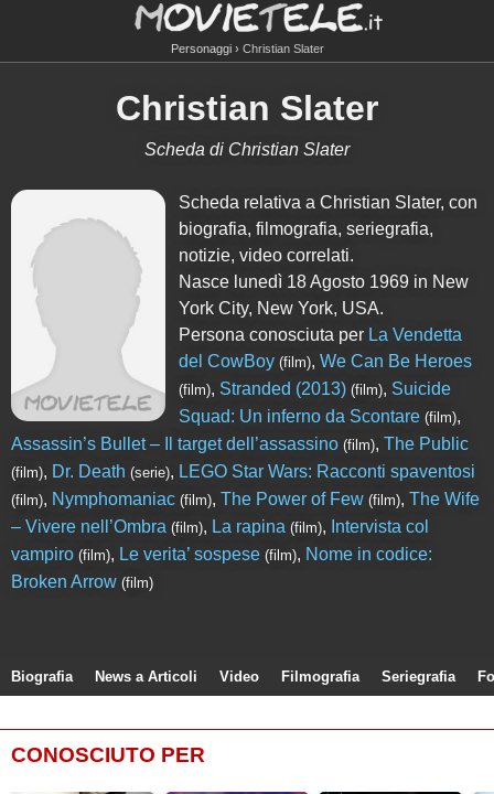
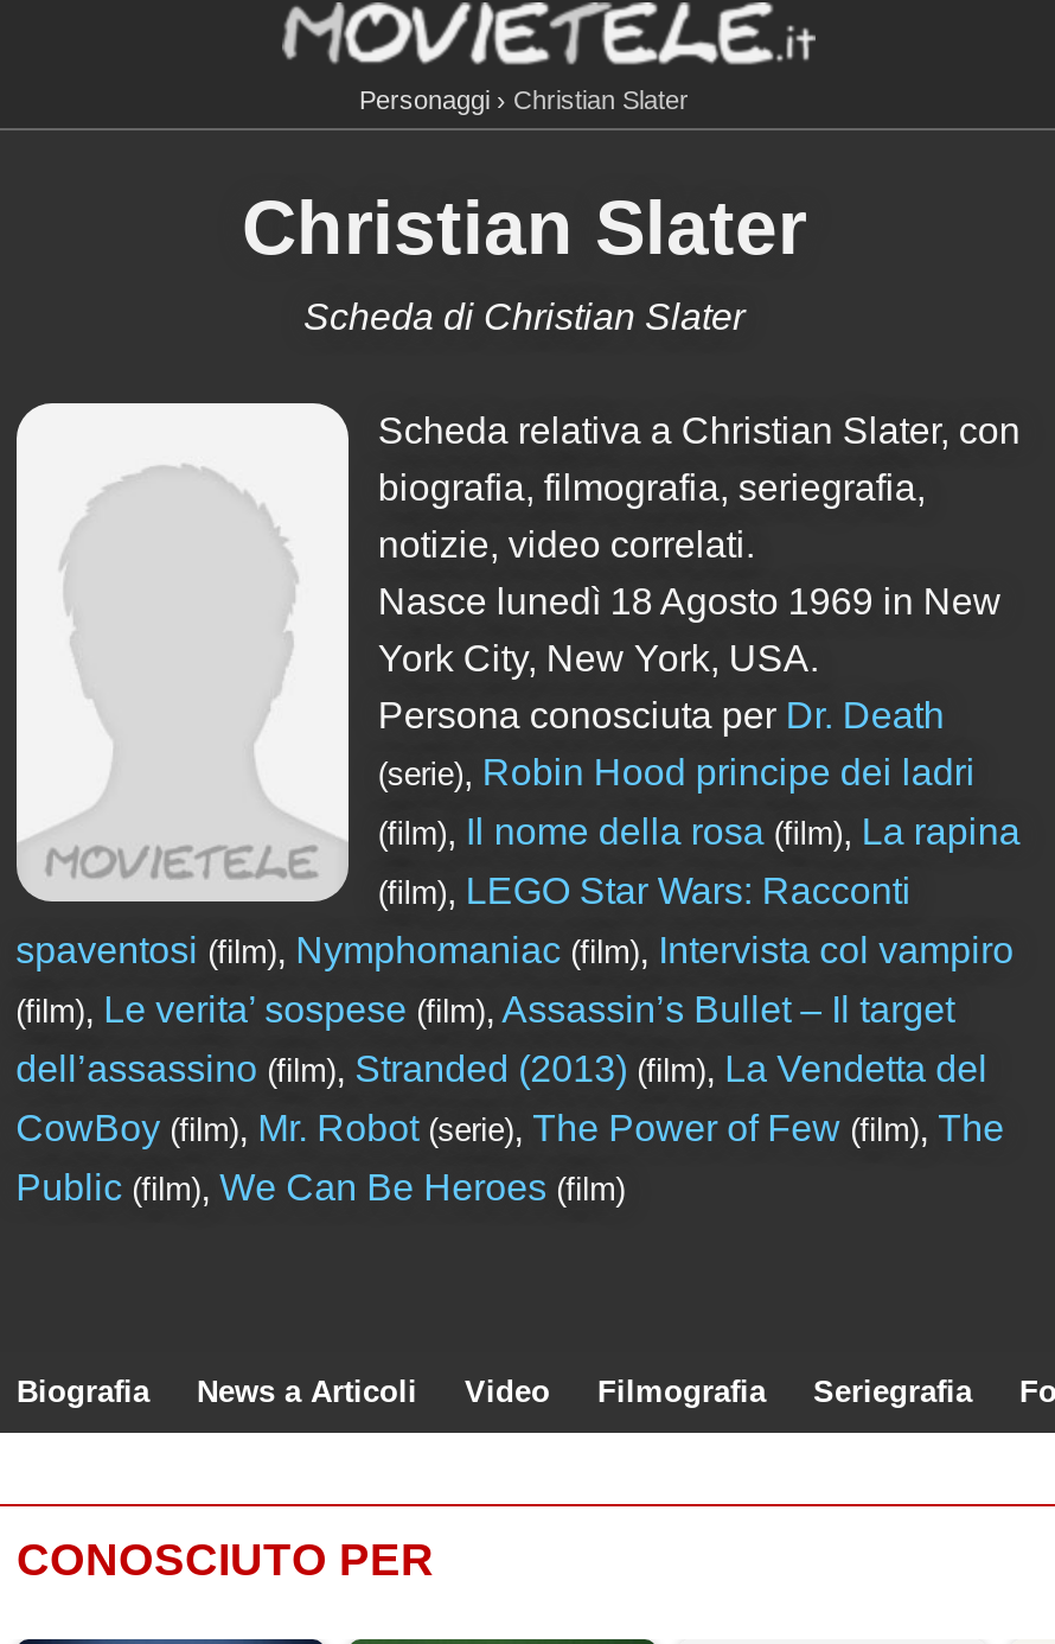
- Persona conosciuta per La Vendetta
- del CowBoy (film), We Can Be Heroes
- (film), Stranded (2013) (film), Suicide
- Squad: Un inferno da Scontare (film),
- Assassin’s Bullet – Il target dell’assassino (film), The Public
- (film), Dr. Death (serie), LEGO Star Wars: Racconti spaventosi
- (film), Nymphomaniac (film), The Power of Few (film), The Wife
- – Vivere nell’Ombra (film), La rapina (film), Intervista col
- vampiro (film), Le verita’ sospese (film), Nome in codice:
- Broken Arrow (film)
+ Persona conosciuta per Dr. Death
+ (serie), Robin Hood principe dei ladri
+ (film), Il nome della rosa (film), La rapina
+ (film), LEGO Star Wars: Racconti
+ spaventosi (film), Nymphomaniac (film), Intervista col vampiro
+ (film), Le verita’ sospese (film), Assassin’s Bullet – Il target
+ dell’assassino (film), Stranded (2013) (film), La Vendetta del
+ CowBoy (film), Mr. Robot (serie), The Power of Few (film), The
+ Public (film), We Can Be Heroes (film)
